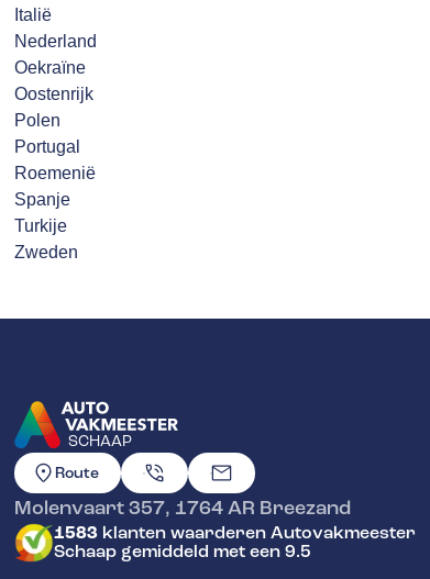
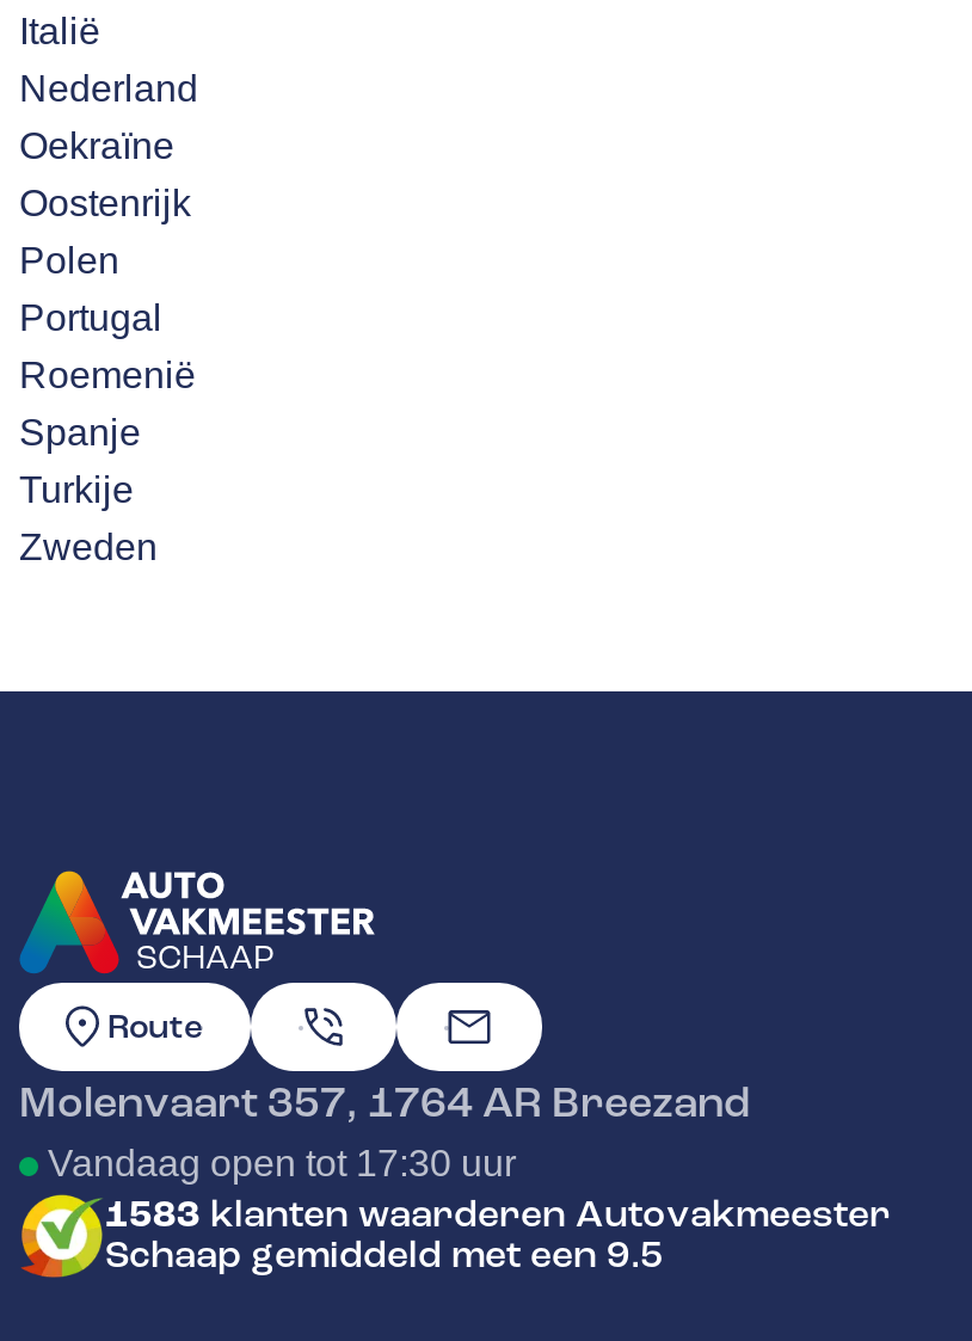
+ Vandaag open tot 17:30 uur
